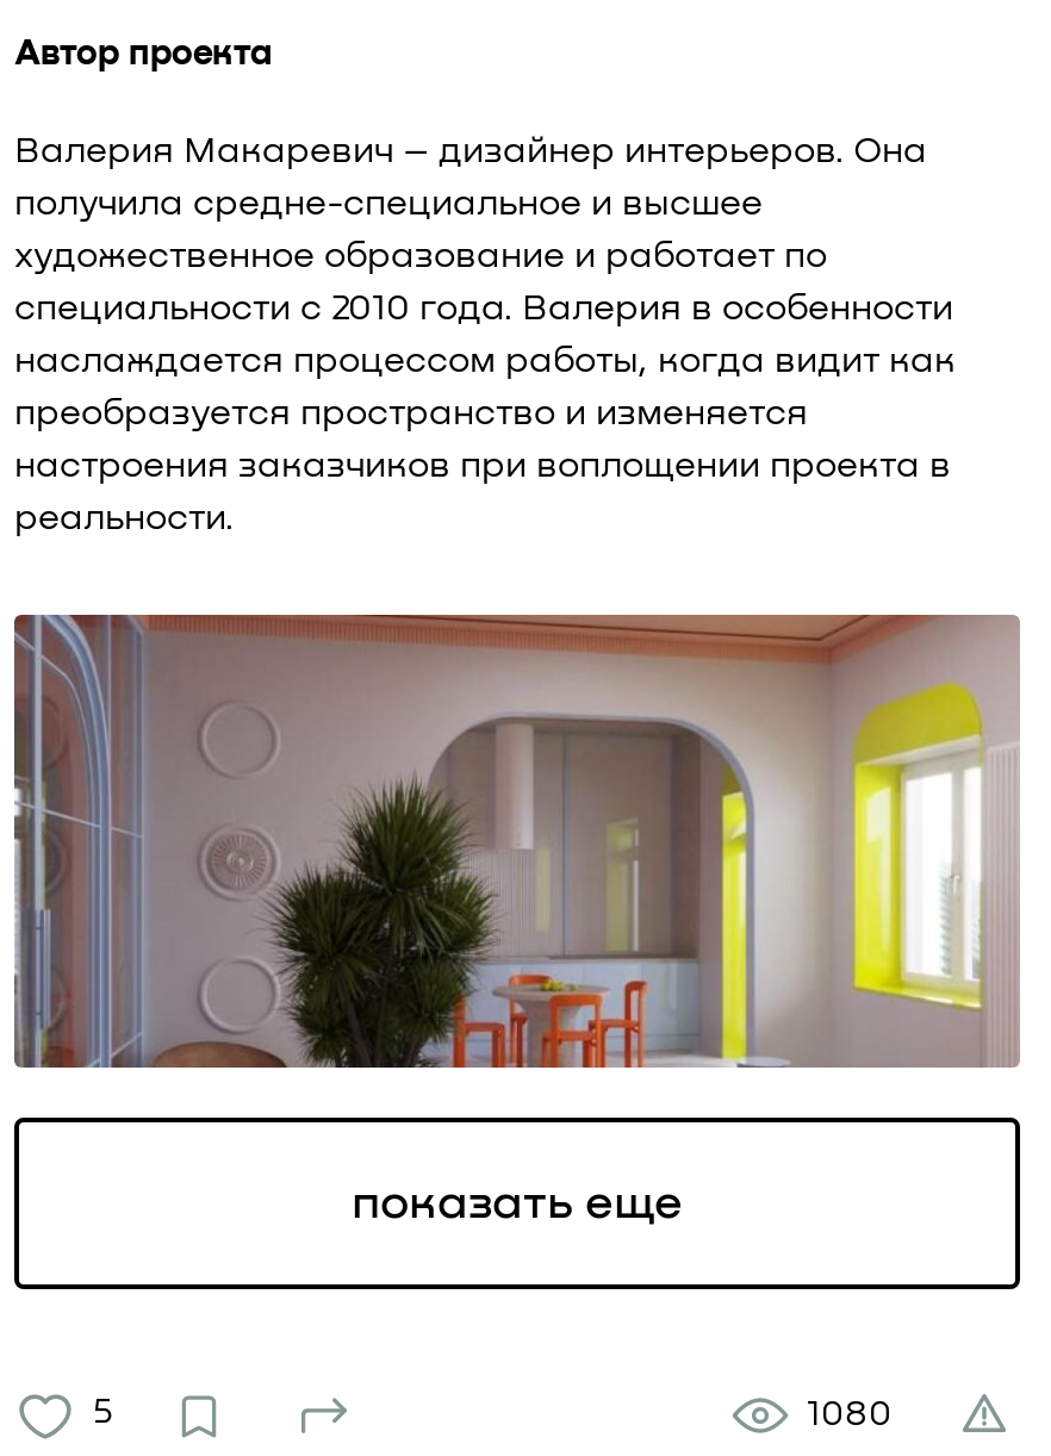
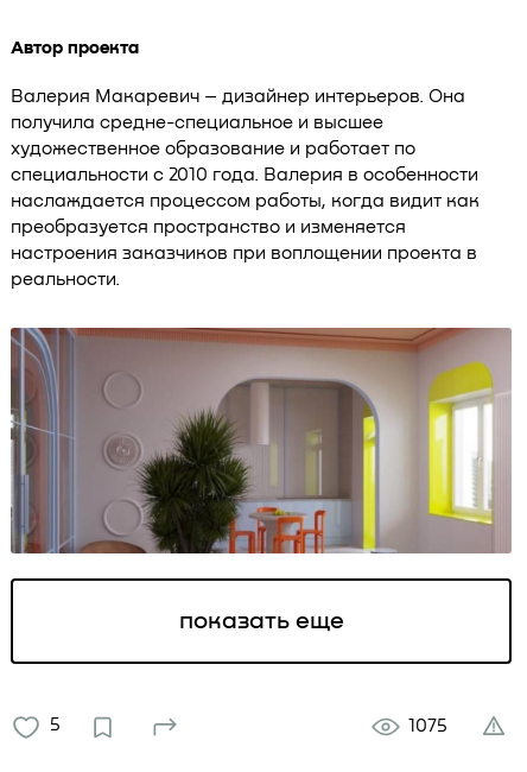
- 1080
+ 1075
